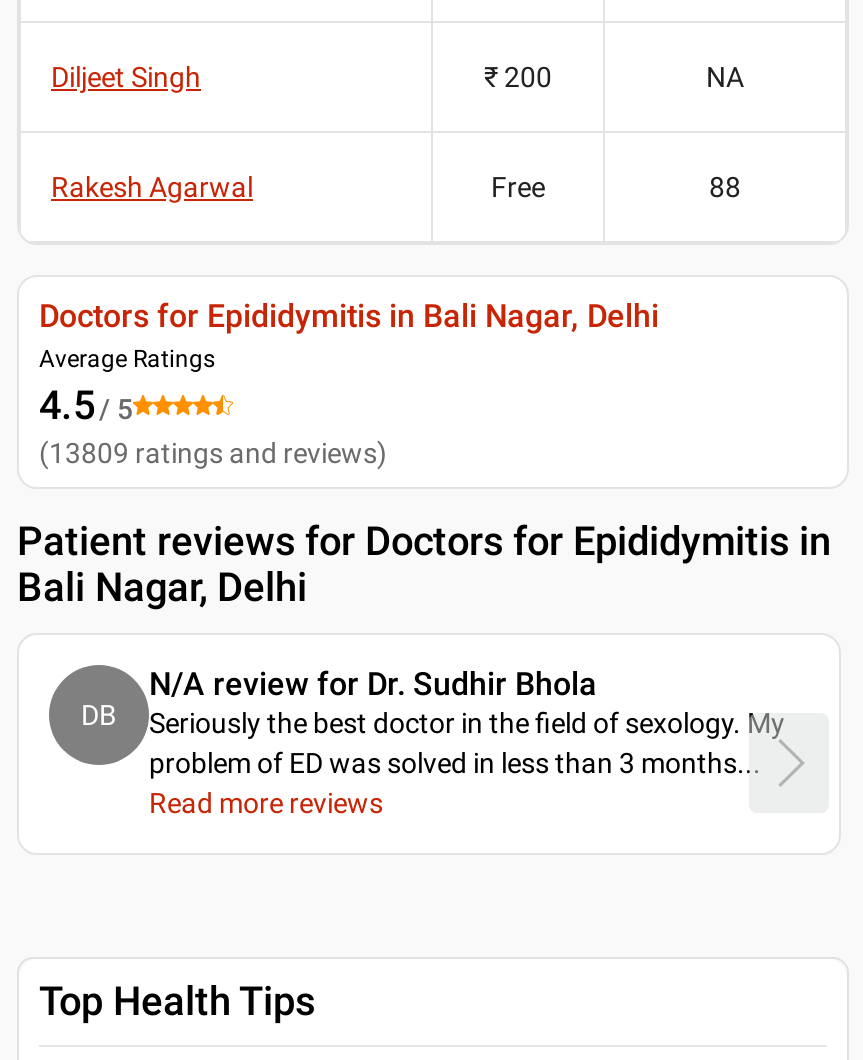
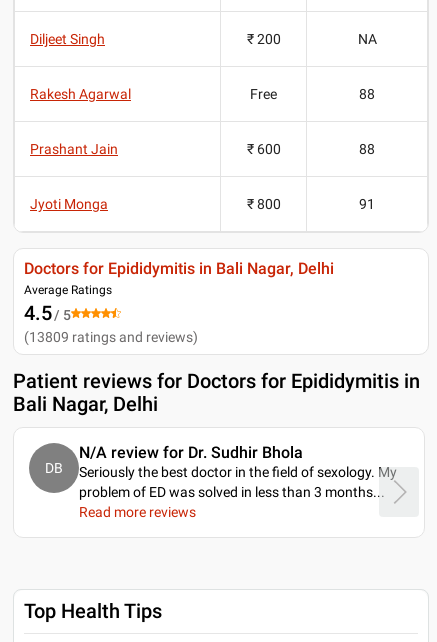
+ Prashant Jain
+ ₹ 600
+ 88
+ Jyoti Monga
+ ₹ 800
+ 91
